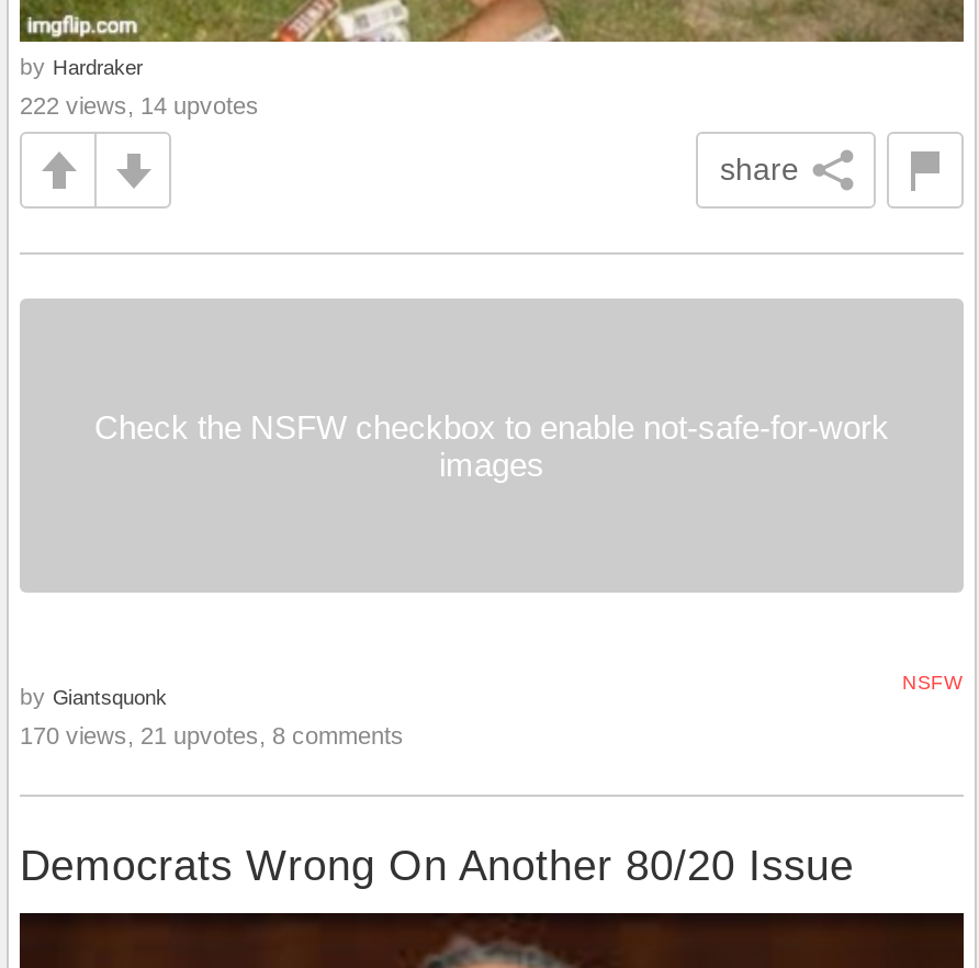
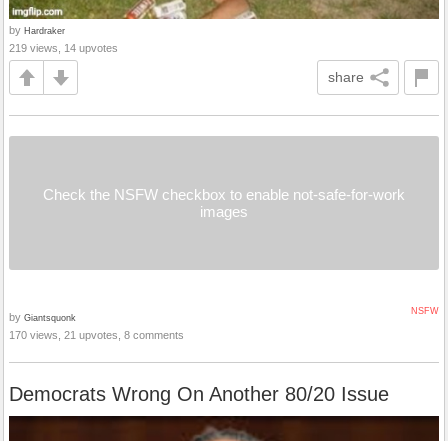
- 222 views, 14 upvotes
+ 219 views, 14 upvotes
